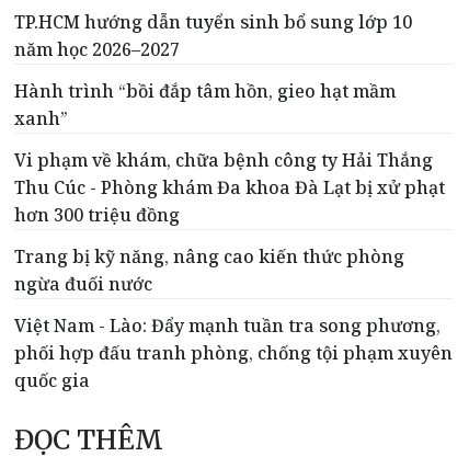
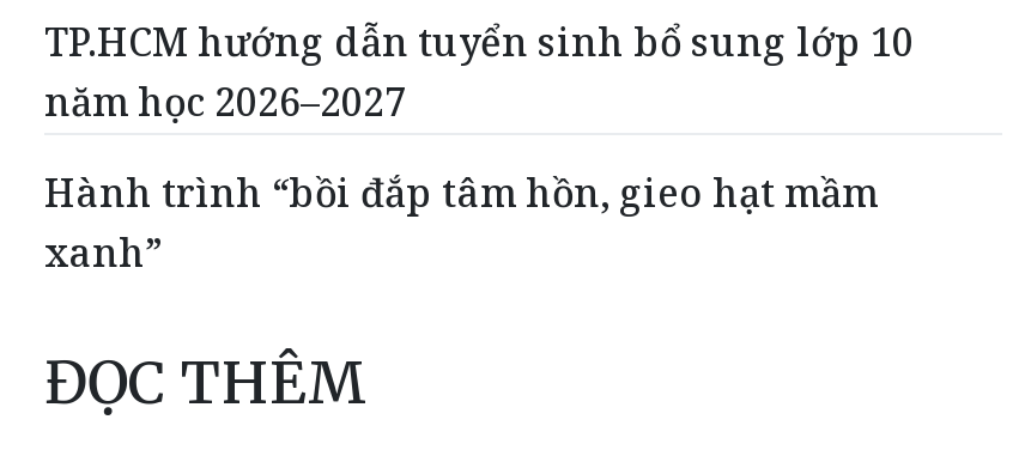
- Vi phạm về khám, chữa bệnh công ty Hải Thắng
- Thu Cúc - Phòng khám Đa khoa Đà Lạt bị xử phạt
- hơn 300 triệu đồng
- Trang bị kỹ năng, nâng cao kiến thức phòng
- ngừa đuối nước
- Việt Nam - Lào: Đẩy mạnh tuần tra song phương,
- phối hợp đấu tranh phòng, chống tội phạm xuyên
- quốc gia
